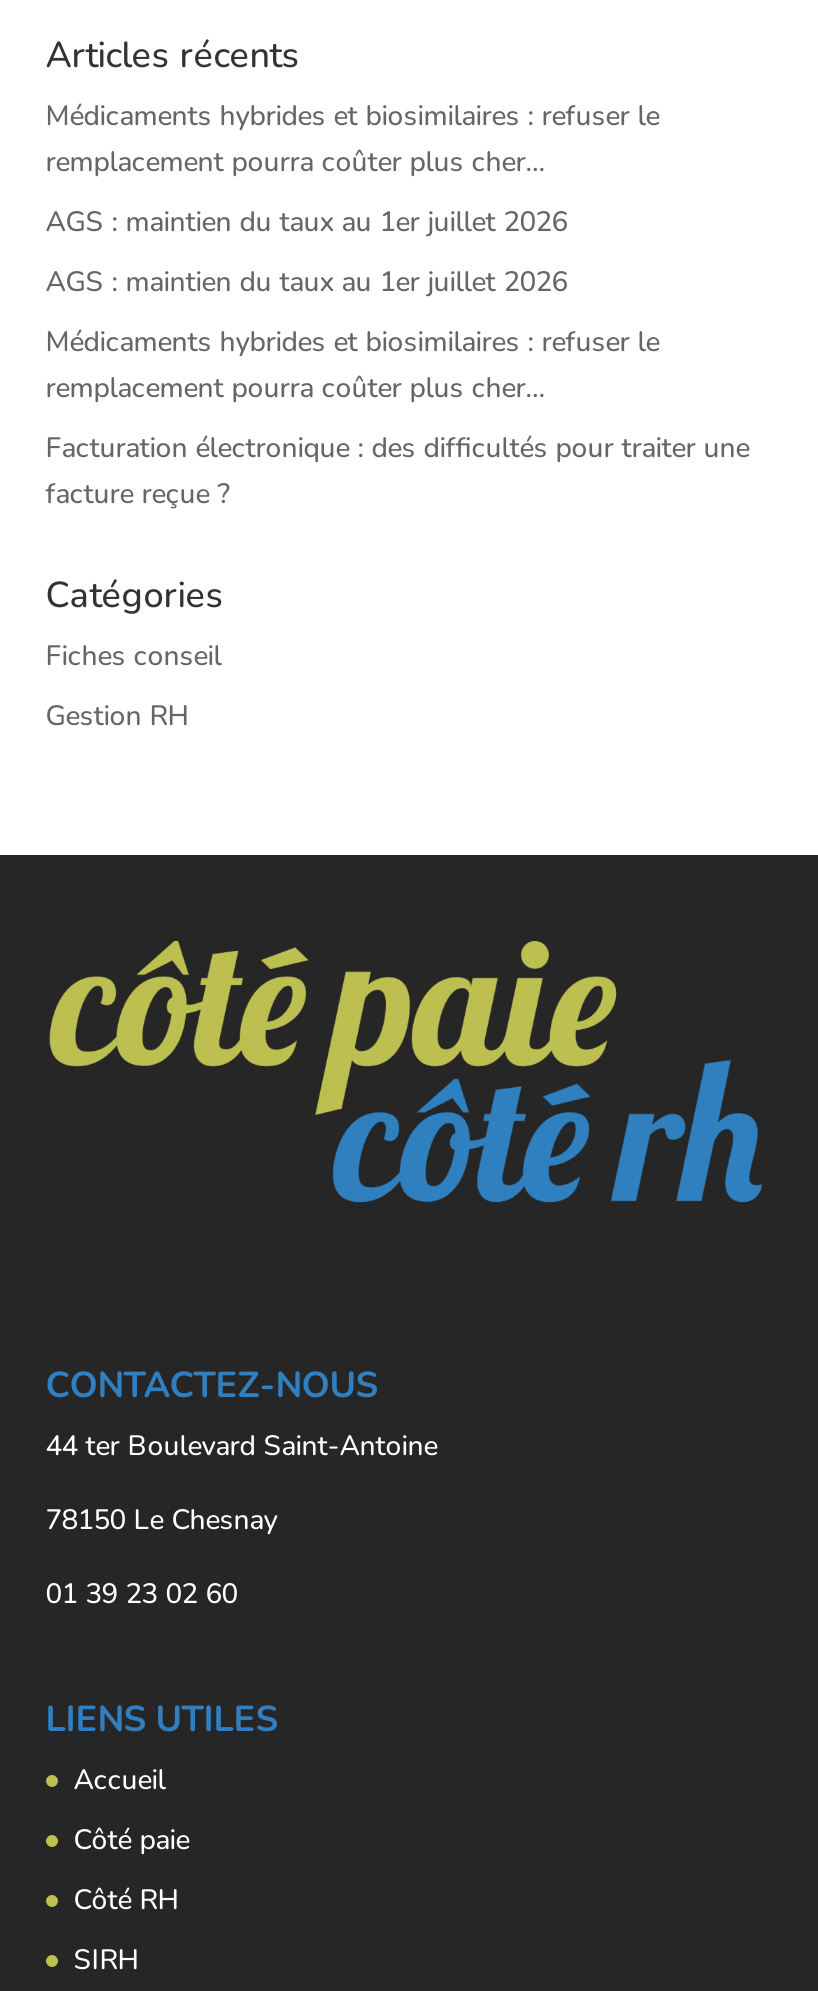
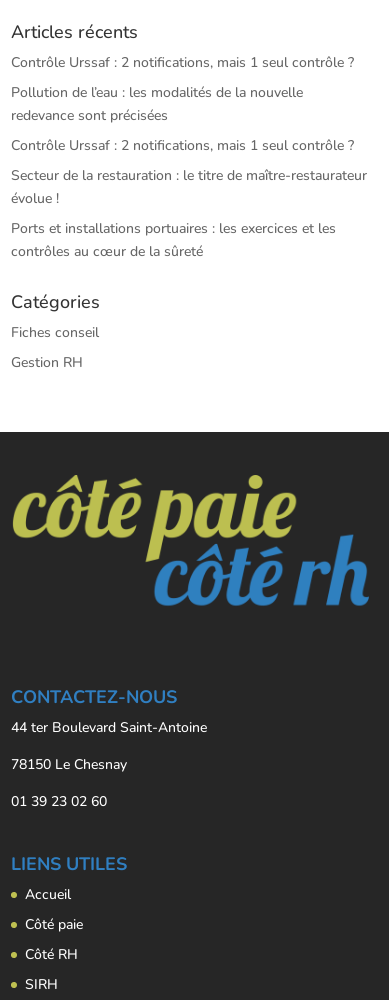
- Médicaments hybrides et biosimilaires : refuser le
- remplacement pourra coûter plus cher…
+ Contrôle Urssaf : 2 notifications, mais 1 seul contrôle ?

- AGS : maintien du taux au 1er juillet 2026
+ Pollution de l’eau : les modalités de la nouvelle
+ redevance sont précisées

- AGS : maintien du taux au 1er juillet 2026
+ Contrôle Urssaf : 2 notifications, mais 1 seul contrôle ?

- Médicaments hybrides et biosimilaires : refuser le
- remplacement pourra coûter plus cher…
+ Secteur de la restauration : le titre de maître-restaurateur
+ évolue !

- Facturation électronique : des difficultés pour traiter une
- facture reçue ?
+ Ports et installations portuaires : les exercices et les
+ contrôles au cœur de la sûreté
